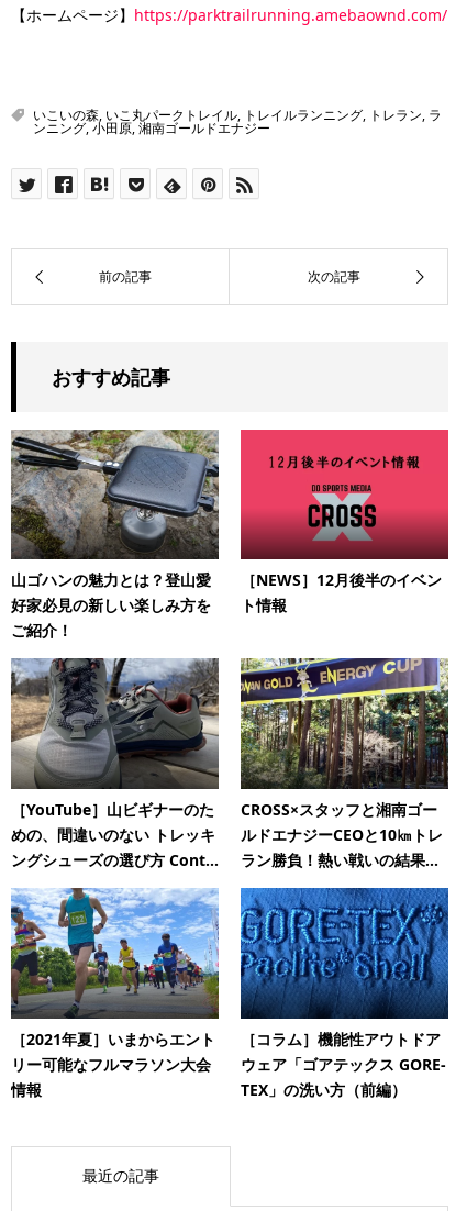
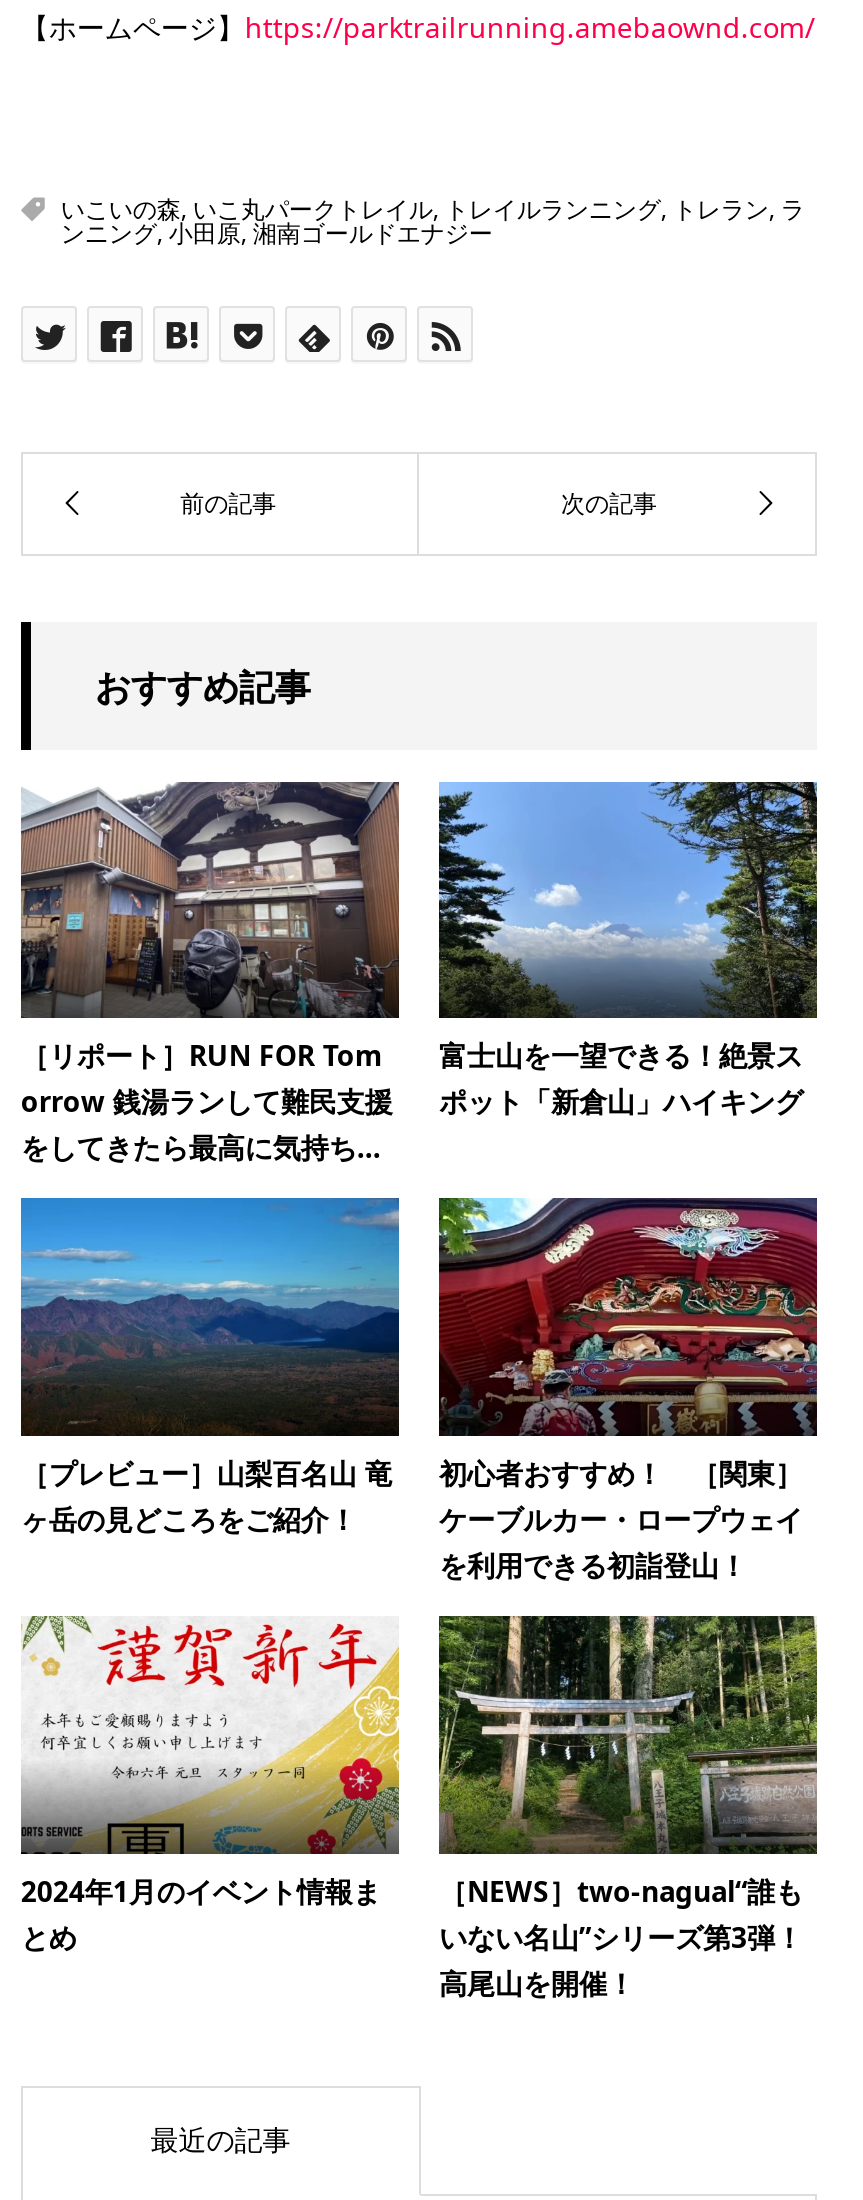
- [image]
- 山ゴハンの魅力とは？登山愛
- 好家必見の新しい楽しみ方を
- ご紹介！
+ [image]
+ ［リポート］RUN FOR Tom
+ orrow 銭湯ランして難民支援
+ をしてきたら最高に気持ち...

- [image]
- ［NEWS］12月後半のイベン
- ト情報
+ [image]
+ 富士山を一望できる！絶景ス
+ ポット「新倉山」ハイキング

- [image]
- ［YouTube］山ビギナーのた
- めの、間違いのない トレッキ
- ングシューズの選び方 Cont...
+ [image]
+ ［プレビュー］山梨百名山 竜
+ ヶ岳の見どころをご紹介！

- [image]
- CROSS×スタッフと湘南ゴー
- ルドエナジーCEOと10㎞トレ
- ラン勝負！熱い戦いの結果...
+ [image]
+ 初心者おすすめ！ ［関東］
+ ケーブルカー・ロープウェイ
+ を利用できる初詣登山！

- [image]
- ［2021年夏］いまからエント
- リー可能なフルマラソン大会
- 情報
+ [image]
+ 2024年1月のイベント情報ま
+ とめ

- [image]
- ［コラム］機能性アウトドア
- ウェア「ゴアテックス GORE-
- TEX」の洗い方（前編）
+ [image]
+ ［NEWS］two-nagual“誰も
+ いない名山”シリーズ第3弾！
+ 高尾山を開催！
